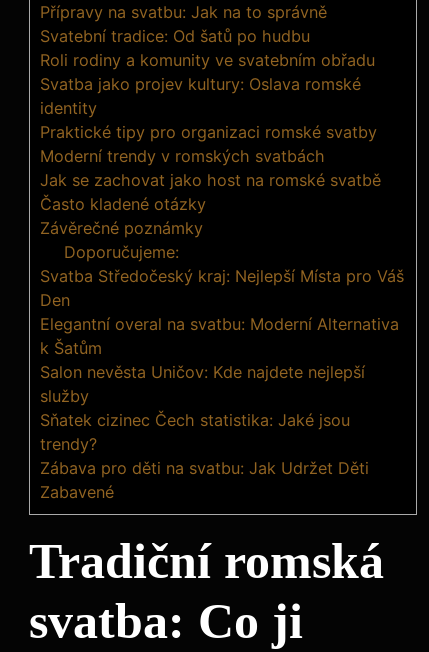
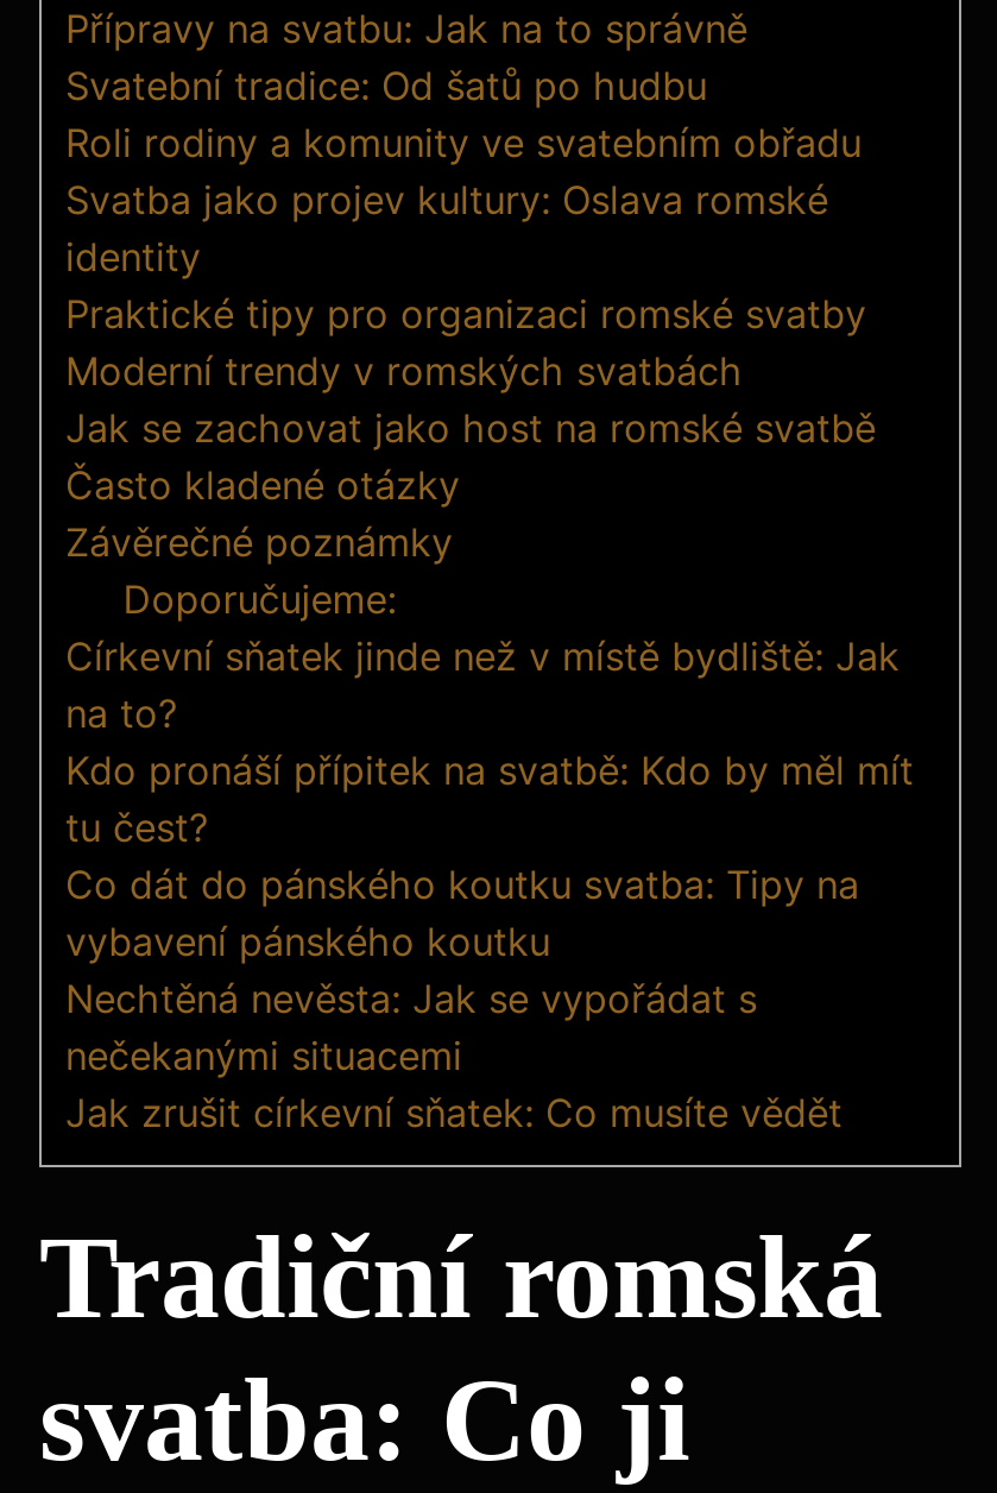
- Svatba Středočeský kraj: Nejlepší Místa pro Váš
- Den
- Elegantní overal na svatbu: Moderní Alternativa
- k Šatům
- Salon nevěsta Uničov: Kde najdete nejlepší
- služby
- Sňatek cizinec Čech statistika: Jaké jsou
- trendy?
- Zábava pro děti na svatbu: Jak Udržet Děti
- Zabavené
+ Církevní sňatek jinde než v místě bydliště: Jak
+ na to?
+ Kdo pronáší přípitek na svatbě: Kdo by měl mít
+ tu čest?
+ Co dát do pánského koutku svatba: Tipy na
+ vybavení pánského koutku
+ Nechtěná nevěsta: Jak se vypořádat s
+ nečekanými situacemi
+ Jak zrušit církevní sňatek: Co musíte vědět
